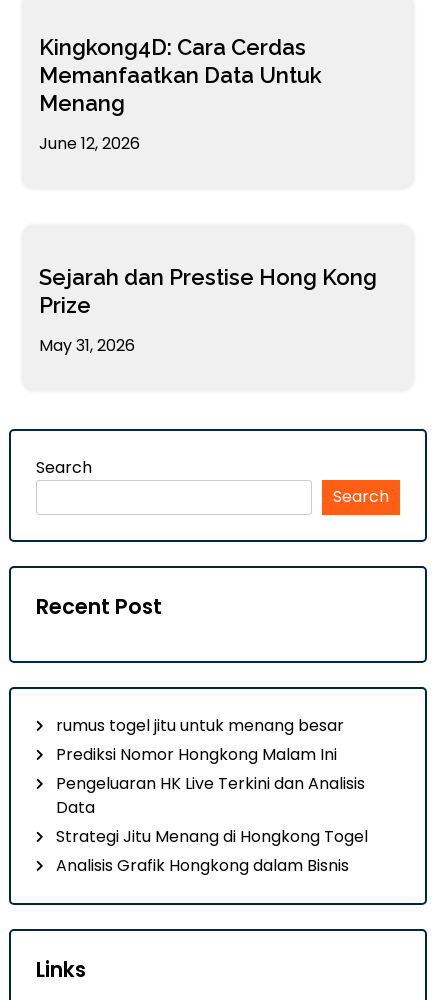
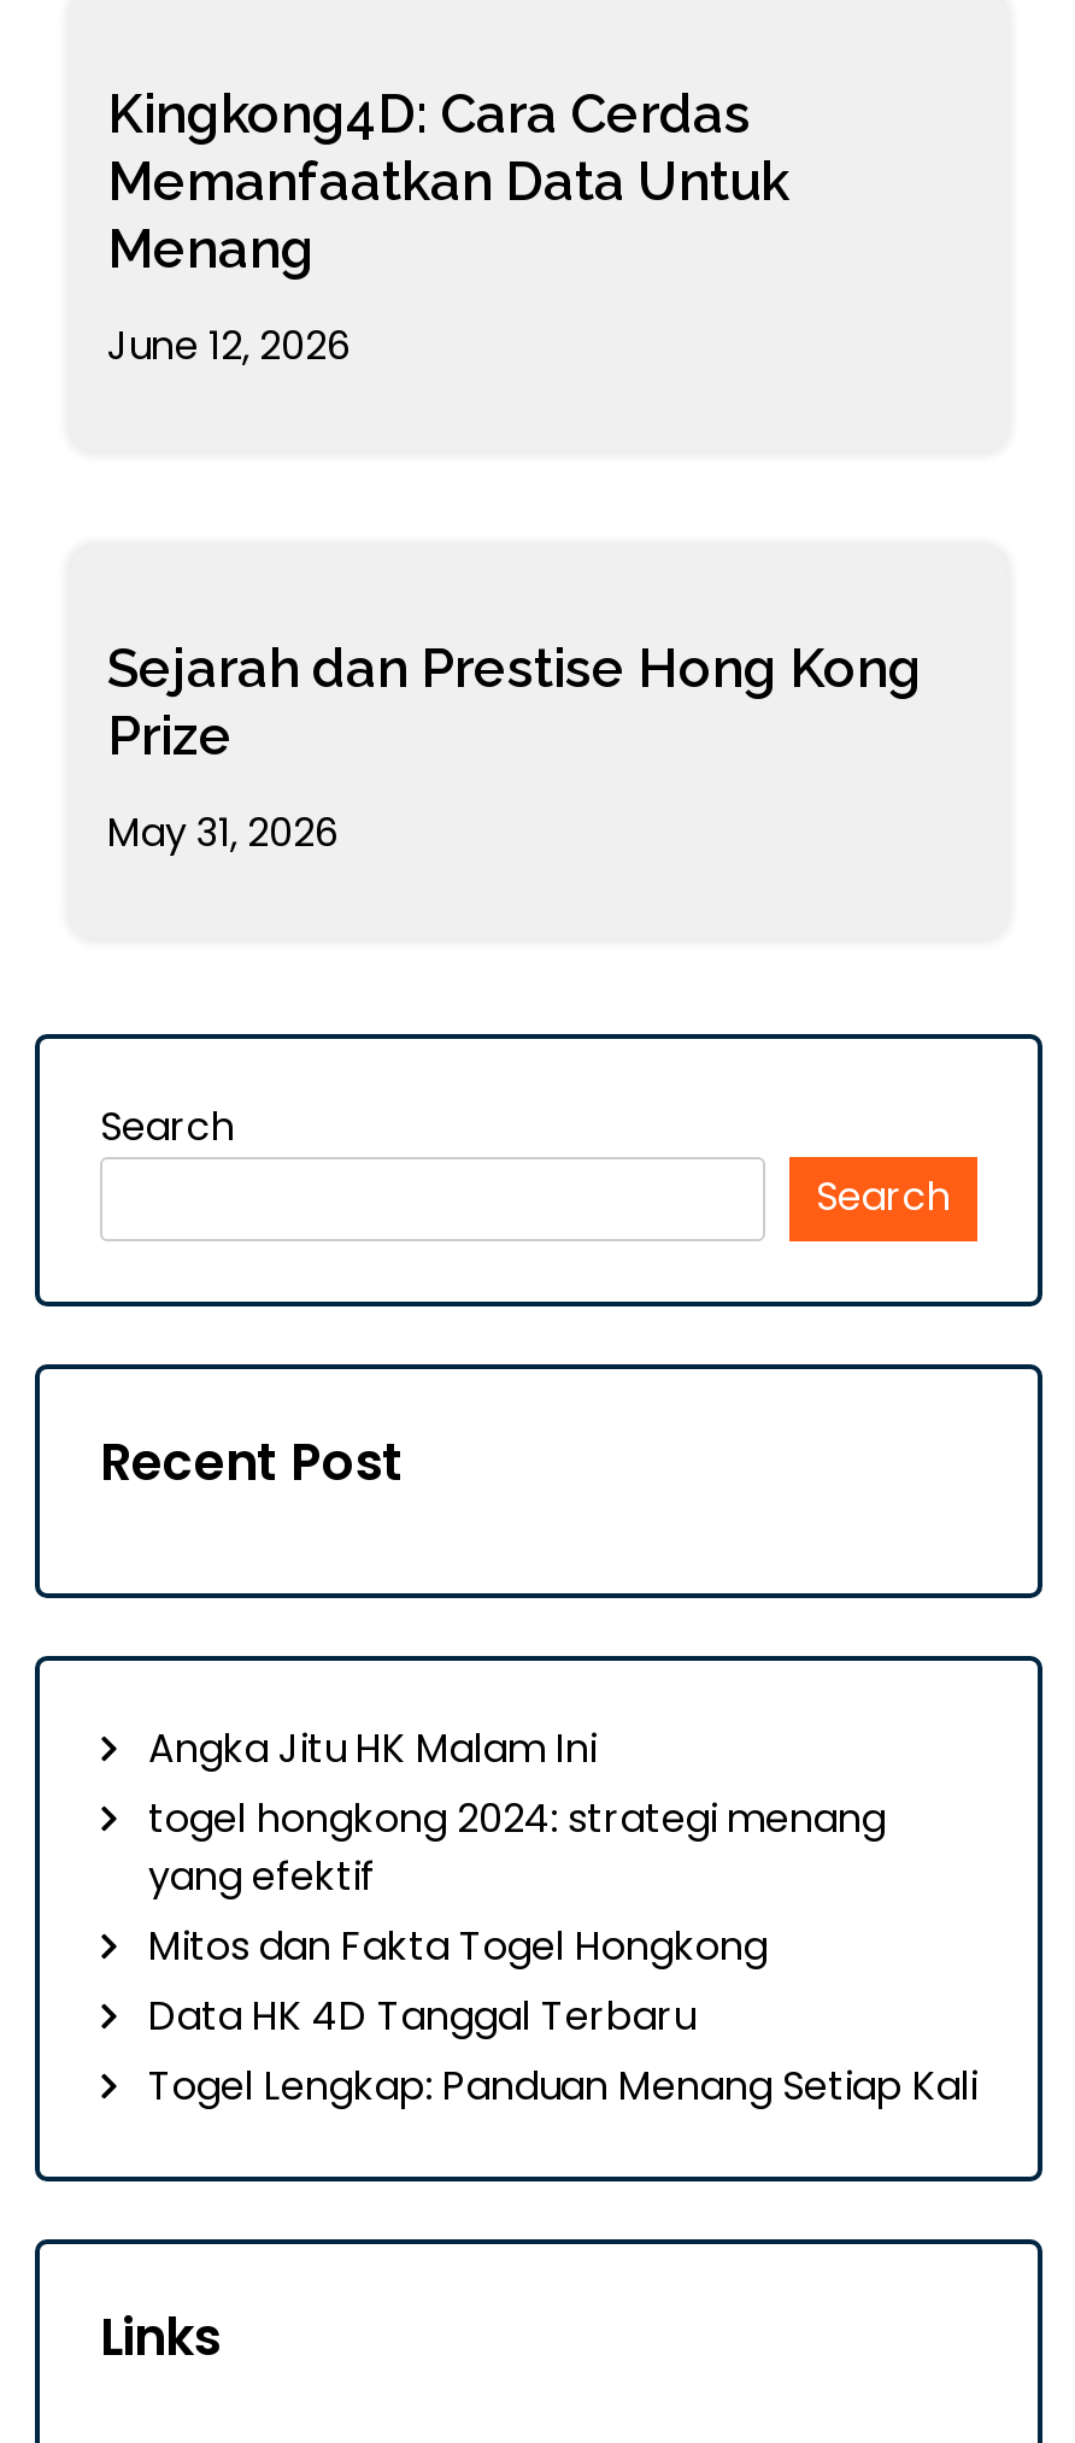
- rumus togel jitu untuk menang besar
- Prediksi Nomor Hongkong Malam Ini
- Pengeluaran HK Live Terkini dan Analisis
- Data
- Strategi Jitu Menang di Hongkong Togel
- Analisis Grafik Hongkong dalam Bisnis
+ Angka Jitu HK Malam Ini
+ togel hongkong 2024: strategi menang
+ yang efektif
+ Mitos dan Fakta Togel Hongkong
+ Data HK 4D Tanggal Terbaru
+ Togel Lengkap: Panduan Menang Setiap Kali
